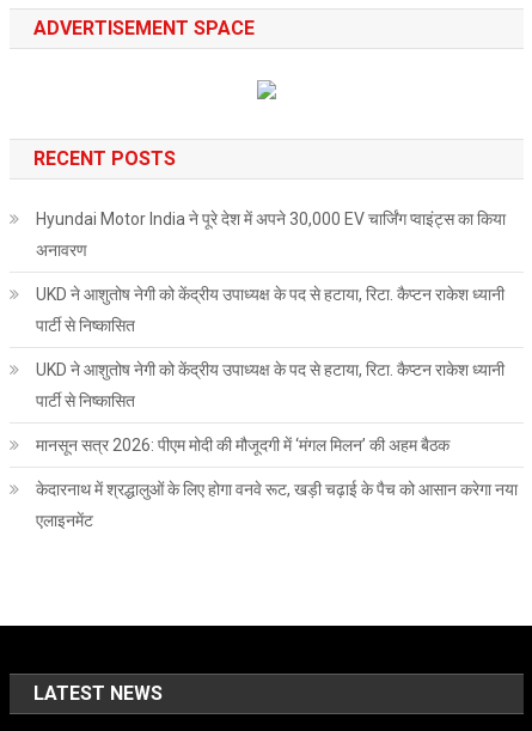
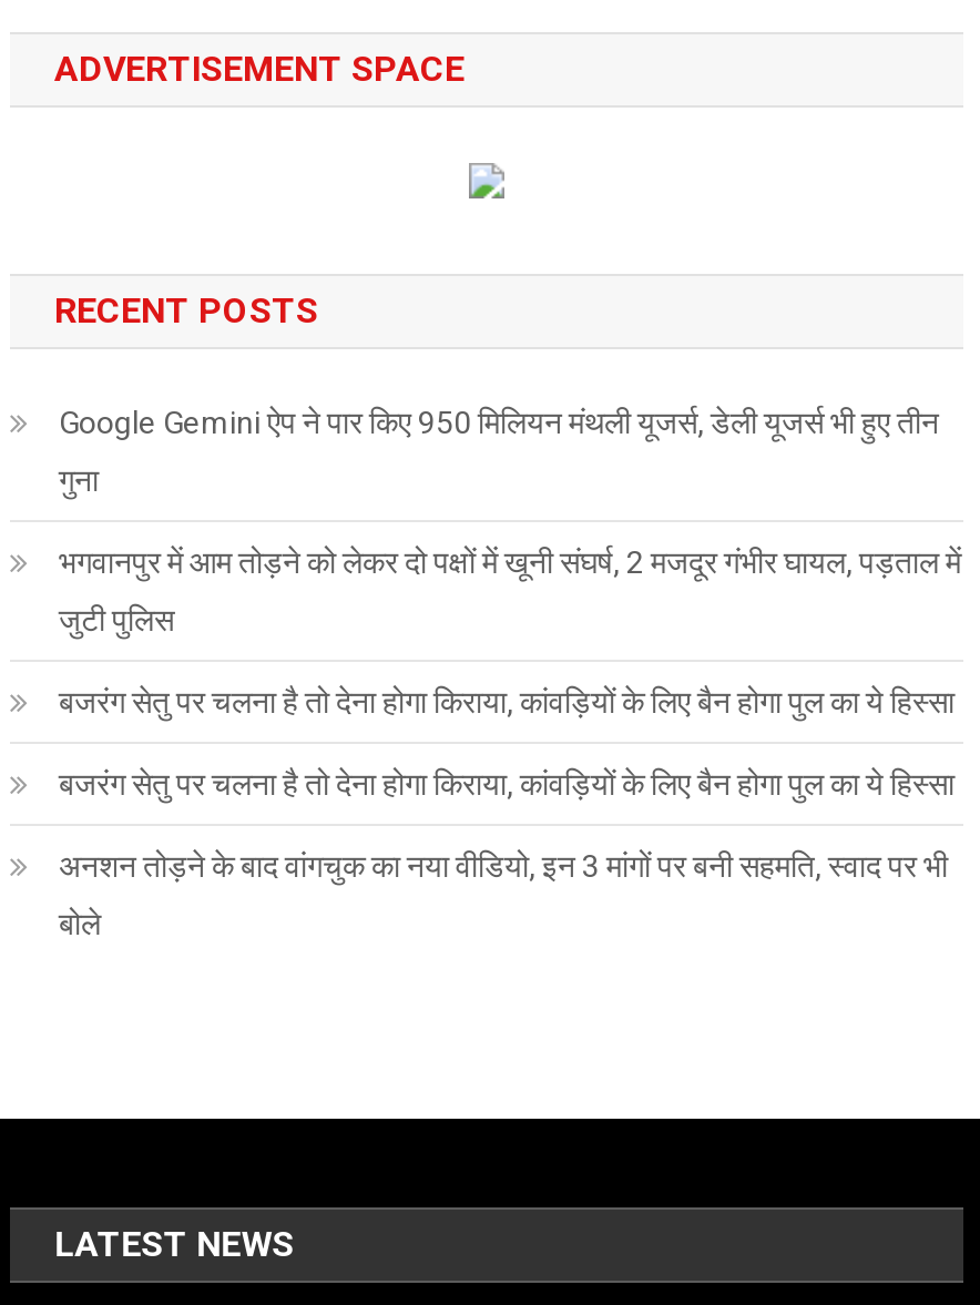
- Hyundai Motor India ने पूरे देश में अपने 30,000 EV चार्जिंग प्वाइंट्स का किया
- अनावरण
- UKD ने आशुतोष नेगी को केंद्रीय उपाध्यक्ष के पद से हटाया, रिटा. कैप्टन राकेश ध्यानी
- पार्टी से निष्कासित
- UKD ने आशुतोष नेगी को केंद्रीय उपाध्यक्ष के पद से हटाया, रिटा. कैप्टन राकेश ध्यानी
- पार्टी से निष्कासित
- मानसून सत्र 2026: पीएम मोदी की मौजूदगी में ‘मंगल मिलन’ की अहम बैठक
- केदारनाथ में श्रद्धालुओं के लिए होगा वनवे रूट, खड़ी चढ़ाई के पैच को आसान करेगा नया
- एलाइनमेंट
+ Google Gemini ऐप ने पार किए 950 मिलियन मंथली यूजर्स, डेली यूजर्स भी हुए तीन
+ गुना
+ भगवानपुर में आम तोड़ने को लेकर दो पक्षों में खूनी संघर्ष, 2 मजदूर गंभीर घायल, पड़ताल में
+ जुटी पुलिस
+ बजरंग सेतु पर चलना है तो देना होगा किराया, कांवड़ियों के लिए बैन होगा पुल का ये हिस्सा
+ बजरंग सेतु पर चलना है तो देना होगा किराया, कांवड़ियों के लिए बैन होगा पुल का ये हिस्सा
+ अनशन तोड़ने के बाद वांगचुक का नया वीडियो, इन 3 मांगों पर बनी सहमति, स्वाद पर भी
+ बोले
